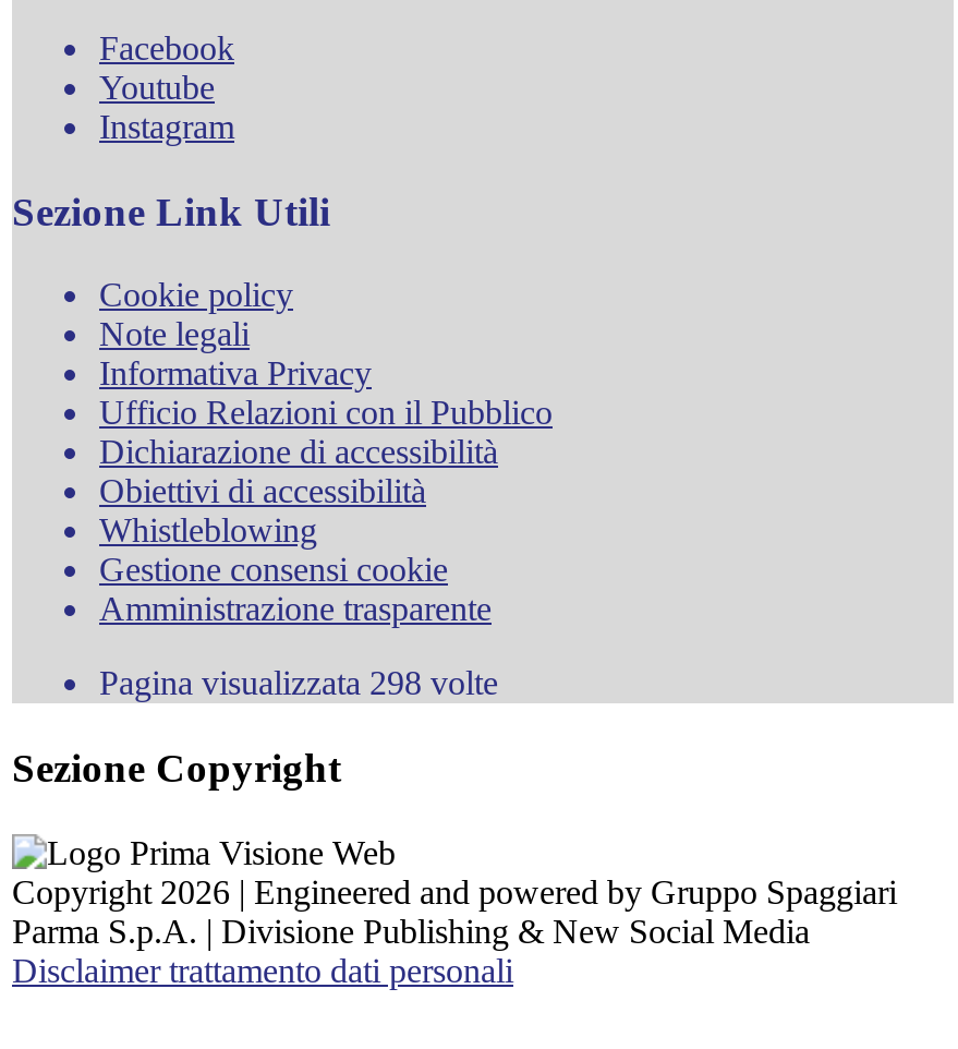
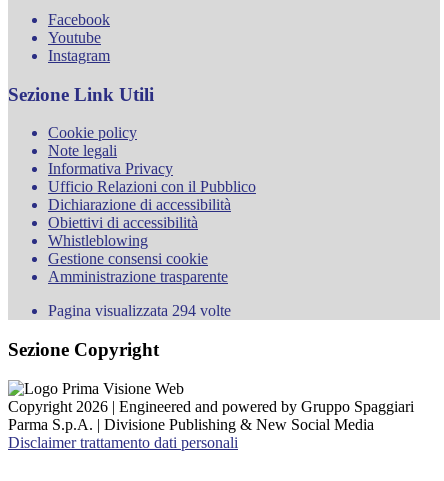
- Pagina visualizzata 298 volte
+ Pagina visualizzata 294 volte
